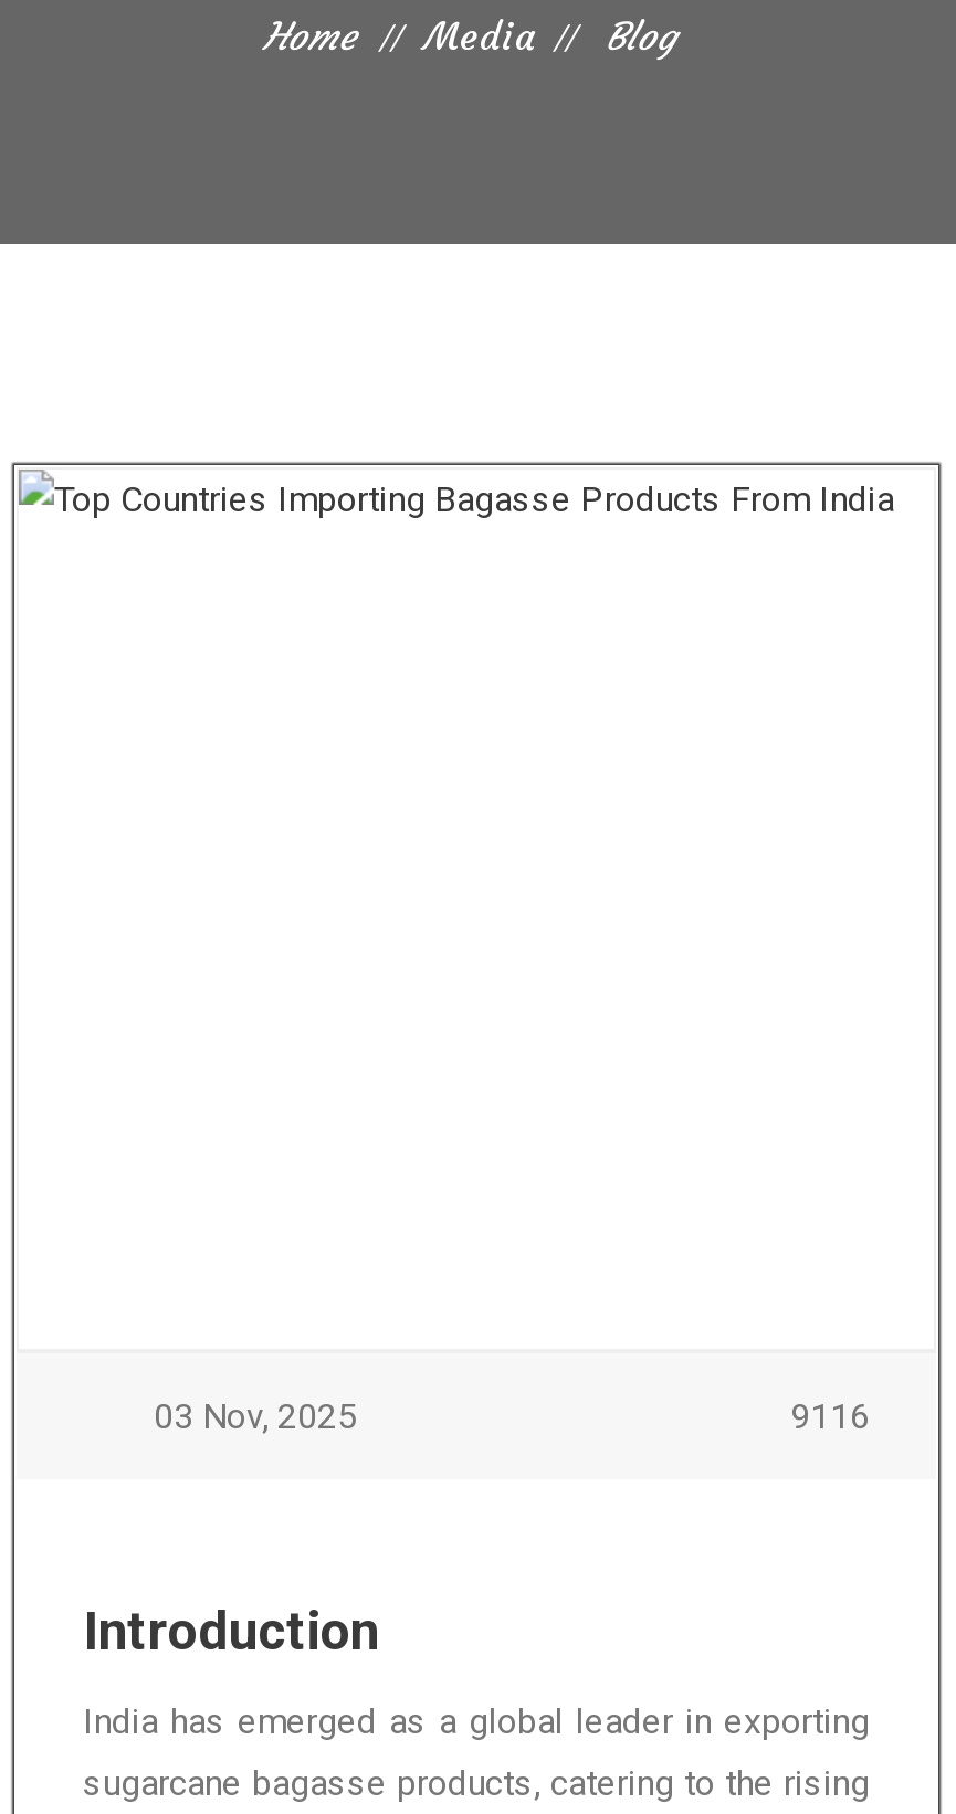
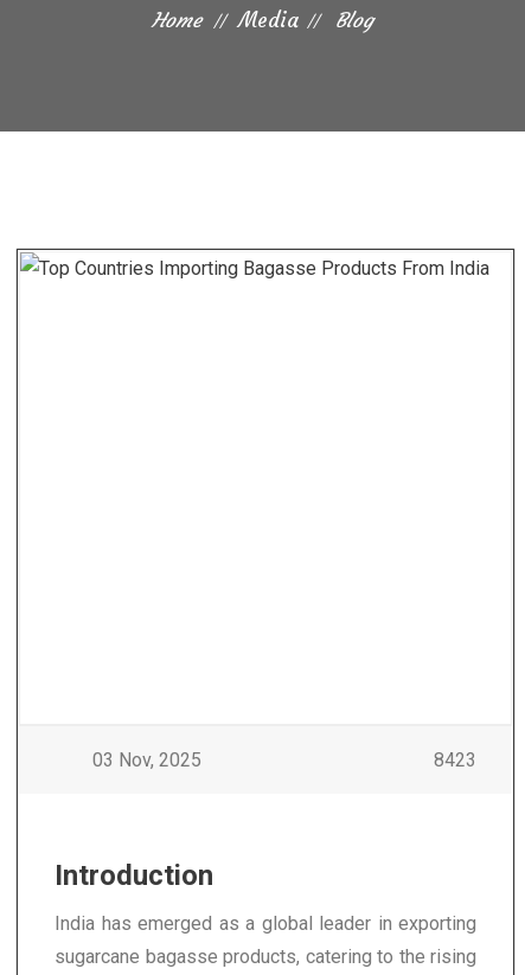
- 9116
+ 8423
